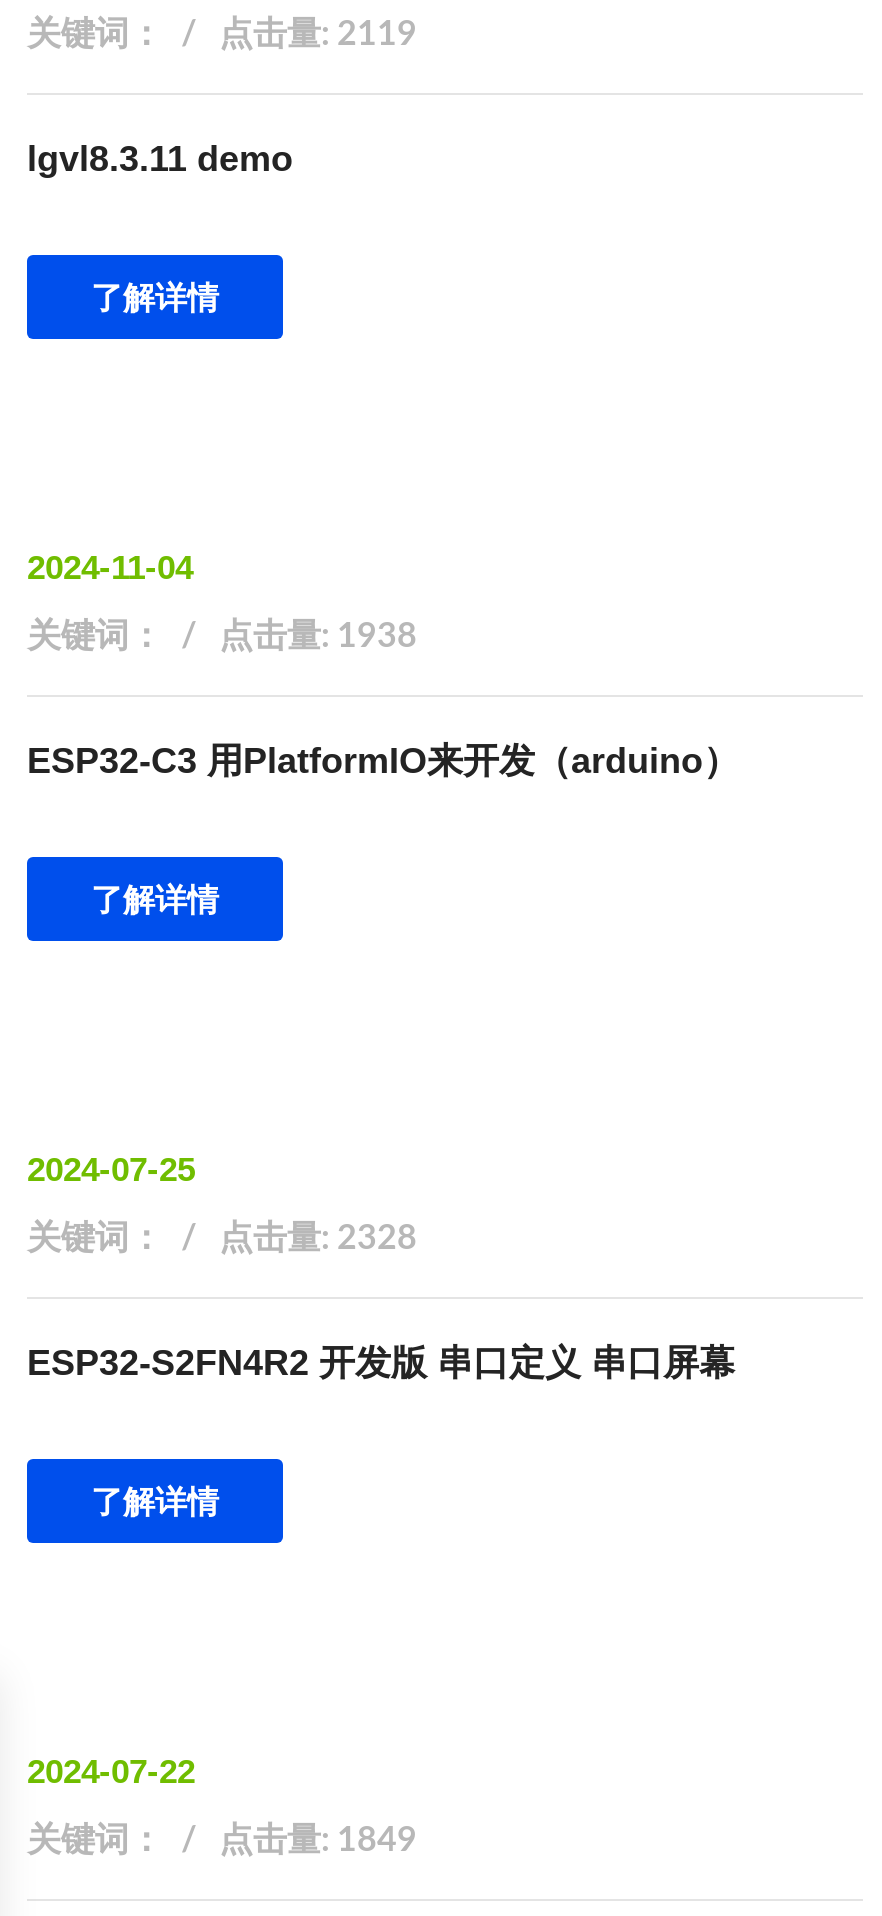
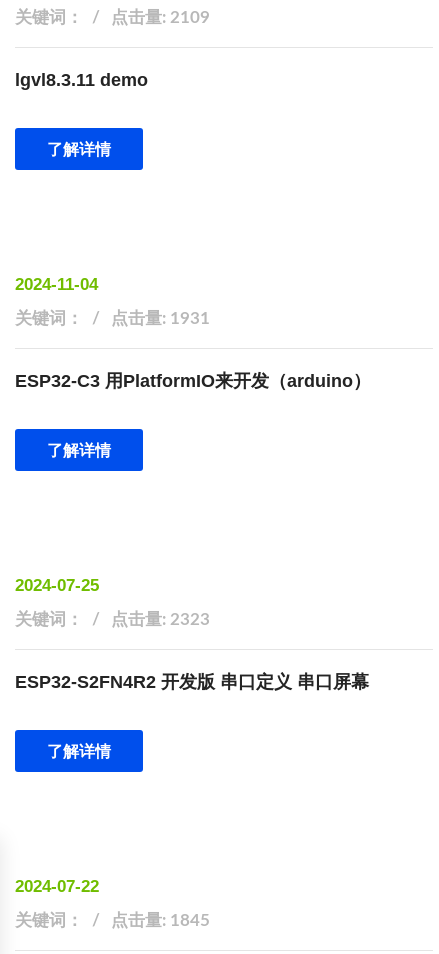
- 关键词： 点击量: 2119
+ 关键词： 点击量: 2109

- 关键词： 点击量: 1938
+ 关键词： 点击量: 1931

- 关键词： 点击量: 2328
+ 关键词： 点击量: 2323

- 关键词： 点击量: 1849
+ 关键词： 点击量: 1845
